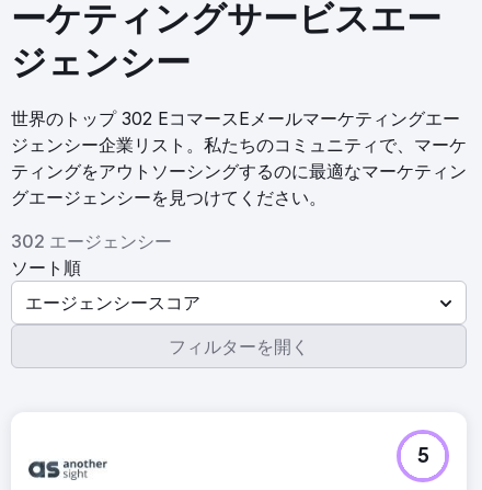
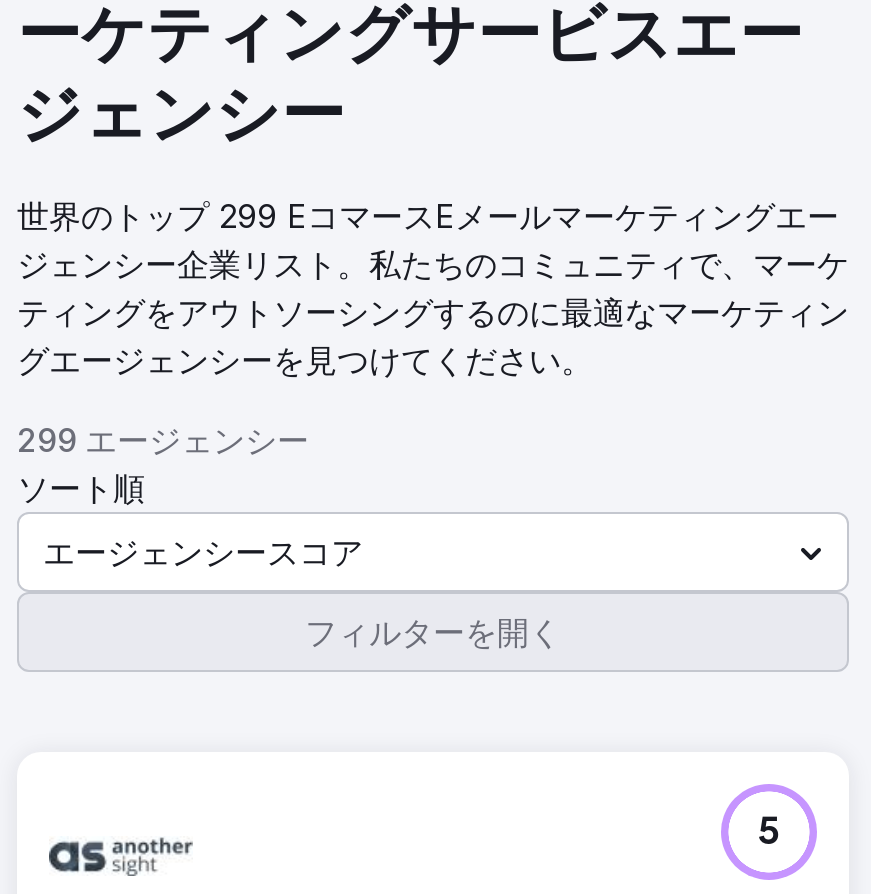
- 世界のトップ 302 EコマースEメールマーケティングエー
+ 世界のトップ 299 EコマースEメールマーケティングエー

- 302 エージェンシー
+ 299 エージェンシー
